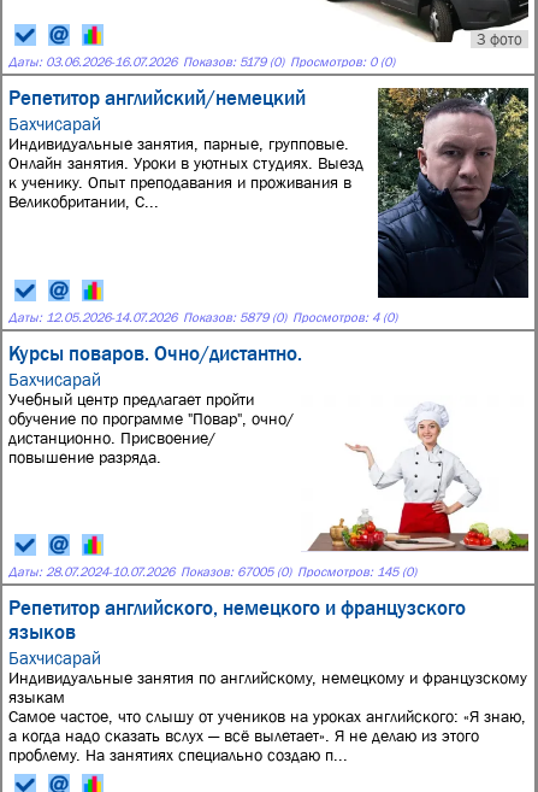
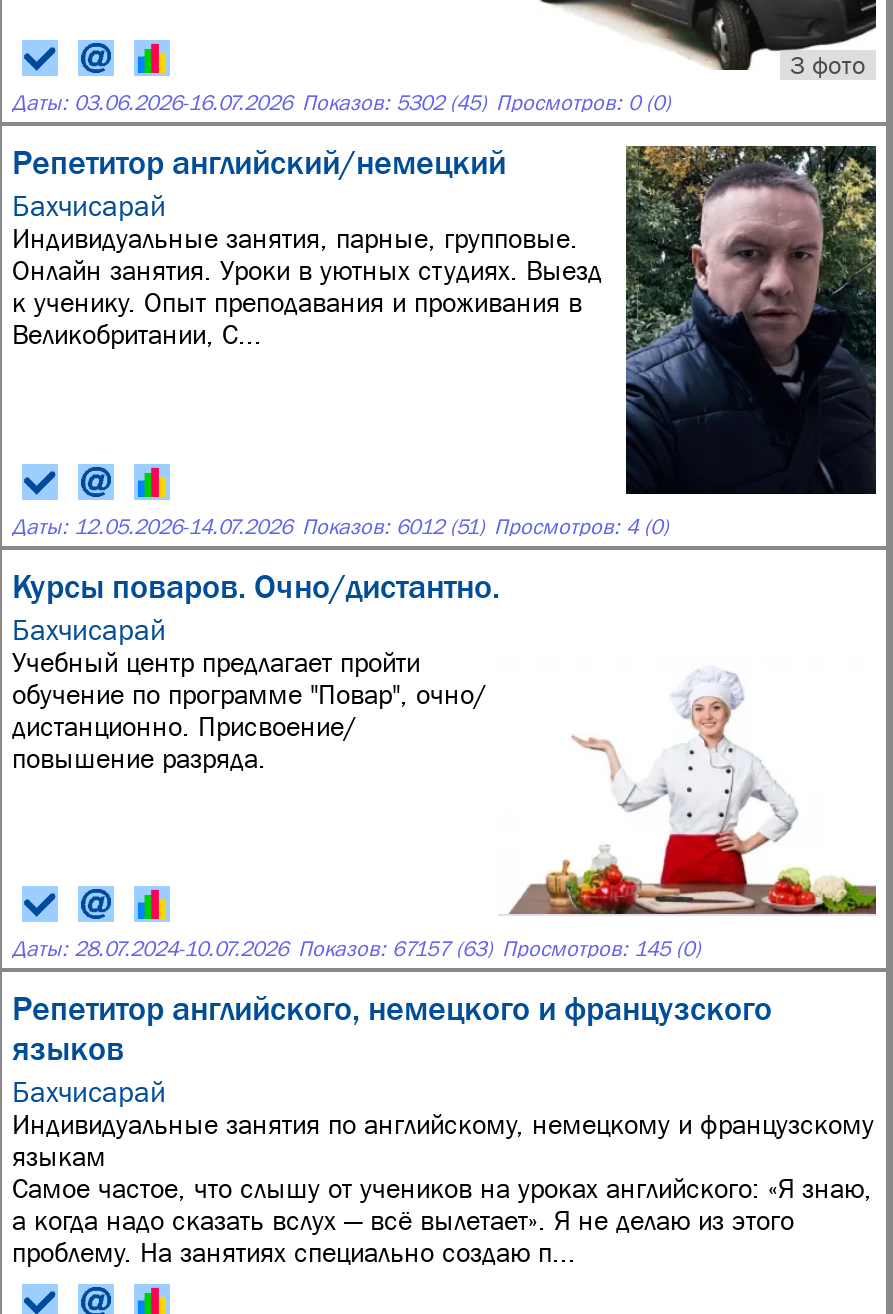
- Даты: 03.06.2026-16.07.2026 Показов: 5179 (0) Просмотров: 0 (0)
+ Даты: 03.06.2026-16.07.2026 Показов: 5302 (45) Просмотров: 0 (0)

- Даты: 12.05.2026-14.07.2026 Показов: 5879 (0) Просмотров: 4 (0)
+ Даты: 12.05.2026-14.07.2026 Показов: 6012 (51) Просмотров: 4 (0)

- Даты: 28.07.2024-10.07.2026 Показов: 67005 (0) Просмотров: 145 (0)
+ Даты: 28.07.2024-10.07.2026 Показов: 67157 (63) Просмотров: 145 (0)
